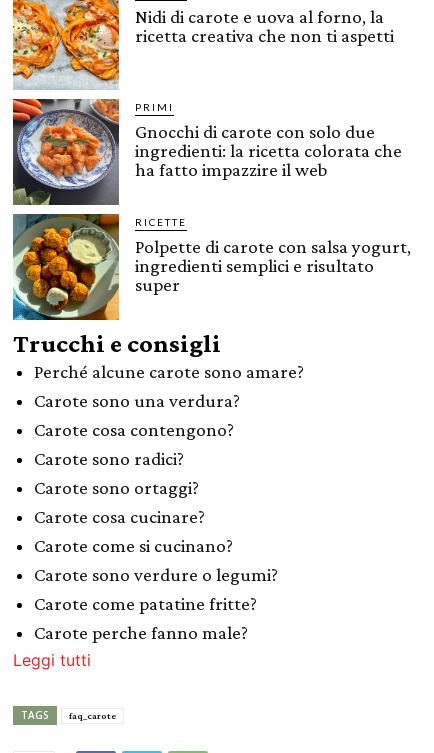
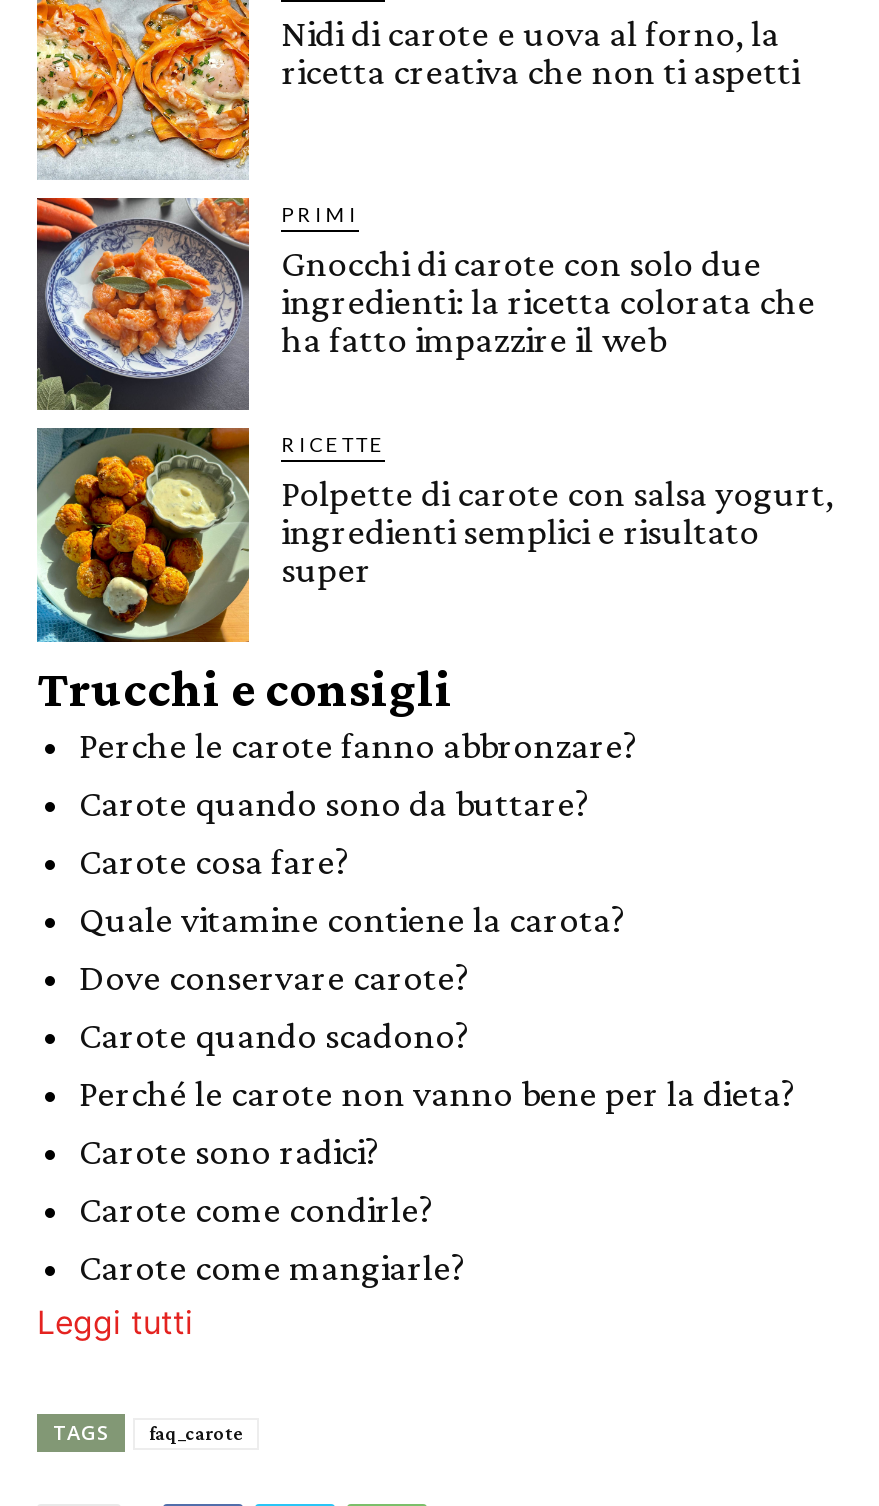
- Perché alcune carote sono amare?
- Carote sono una verdura?
- Carote cosa contengono?
+ Perche le carote fanno abbronzare?
+ Carote quando sono da buttare?
+ Carote cosa fare?
+ Quale vitamine contiene la carota?
+ Dove conservare carote?
+ Carote quando scadono?
+ Perché le carote non vanno bene per la dieta?

moved down: Carote sono radici?

- Carote sono ortaggi?
- Carote cosa cucinare?
- Carote come si cucinano?
- Carote sono verdure o legumi?
- Carote come patatine fritte?
- Carote perche fanno male?
+ Carote come condirle?
+ Carote come mangiarle?
